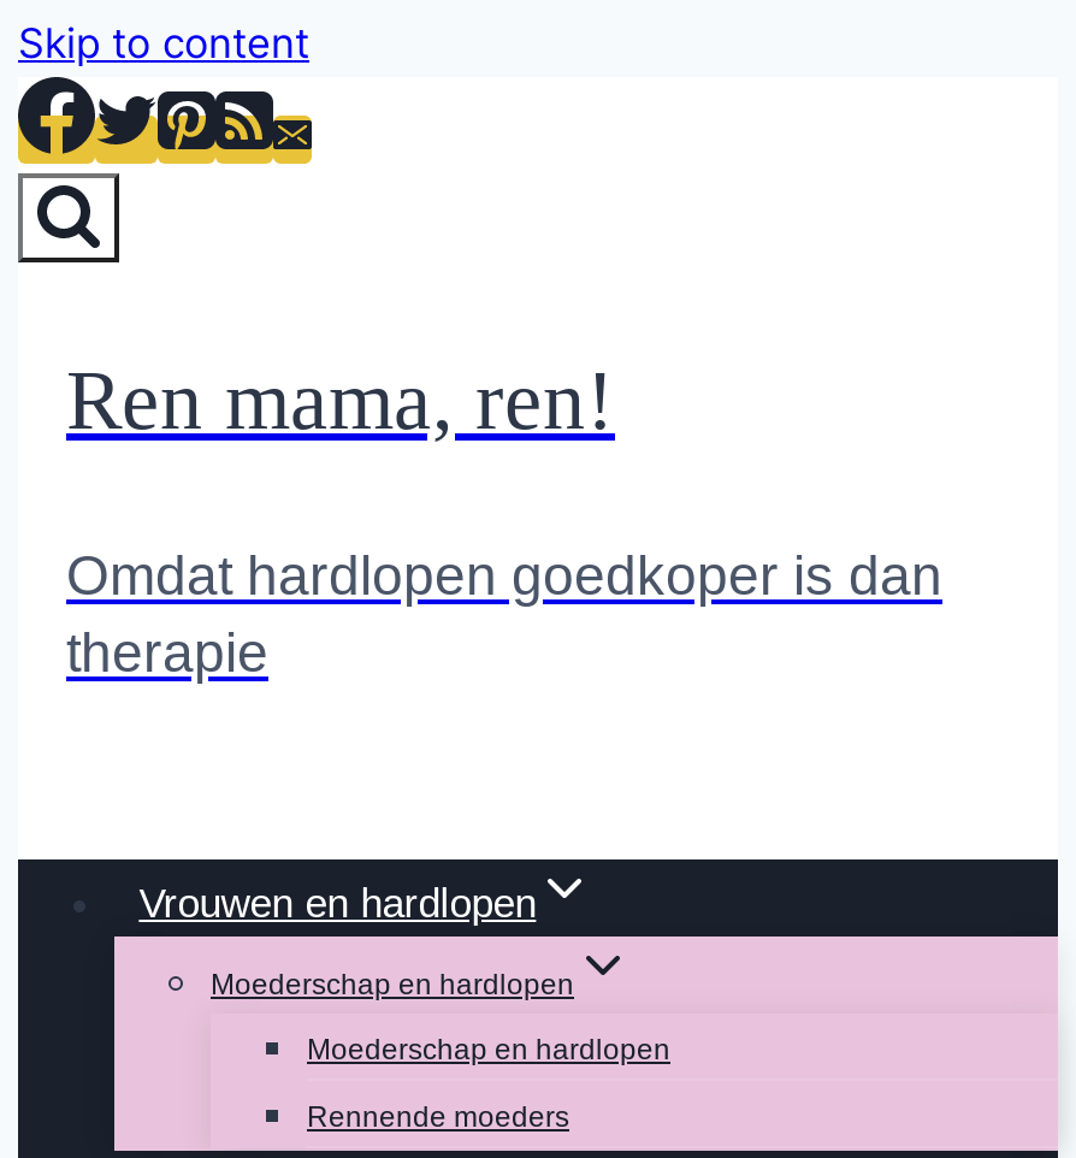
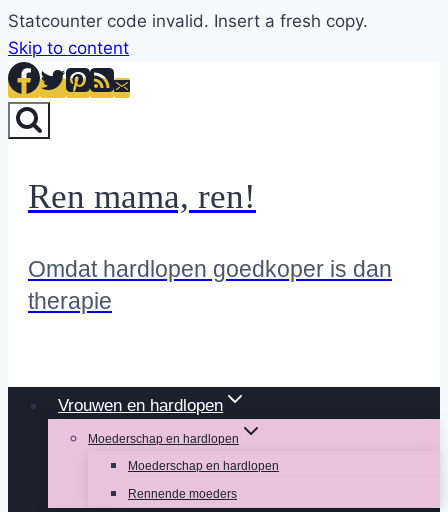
+ Statcounter code invalid. Insert a fresh copy.
